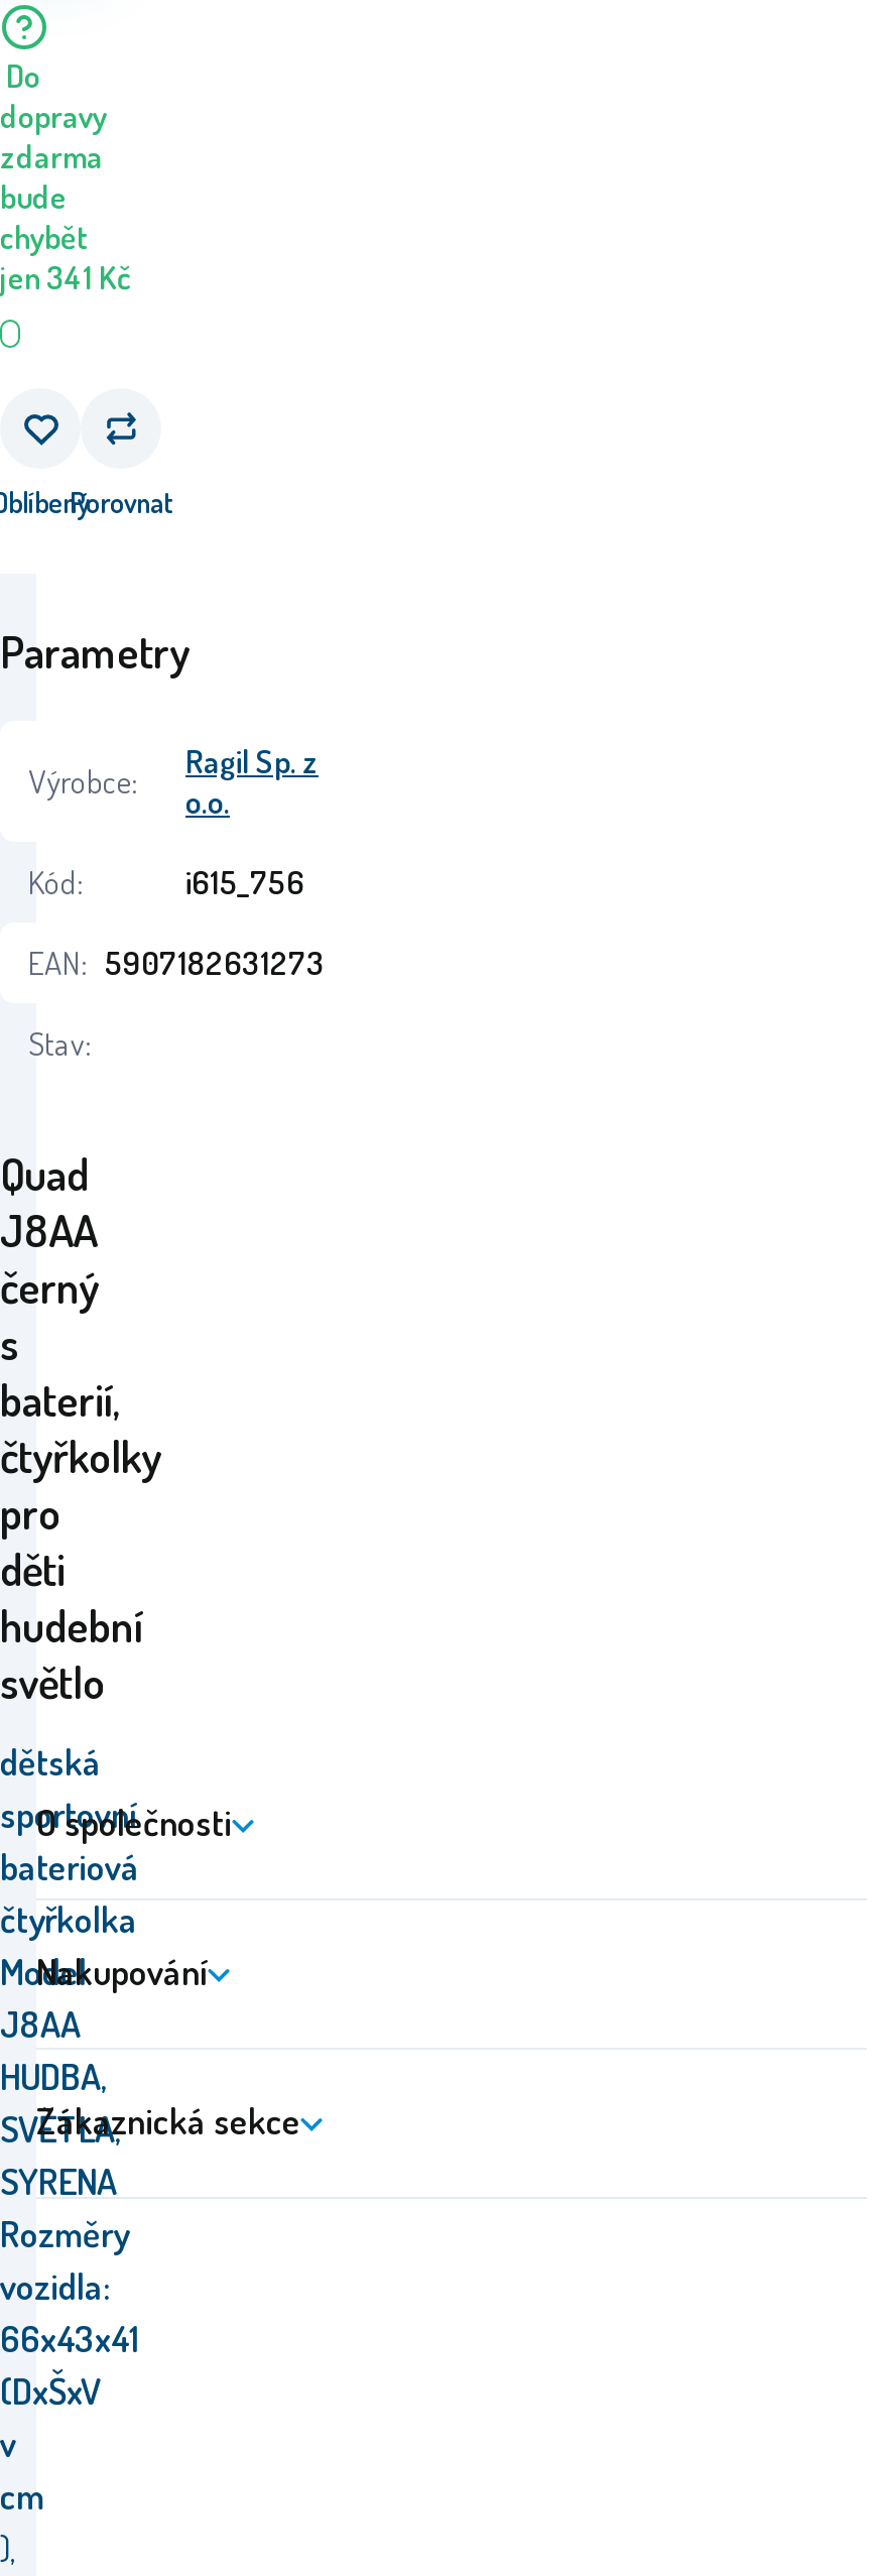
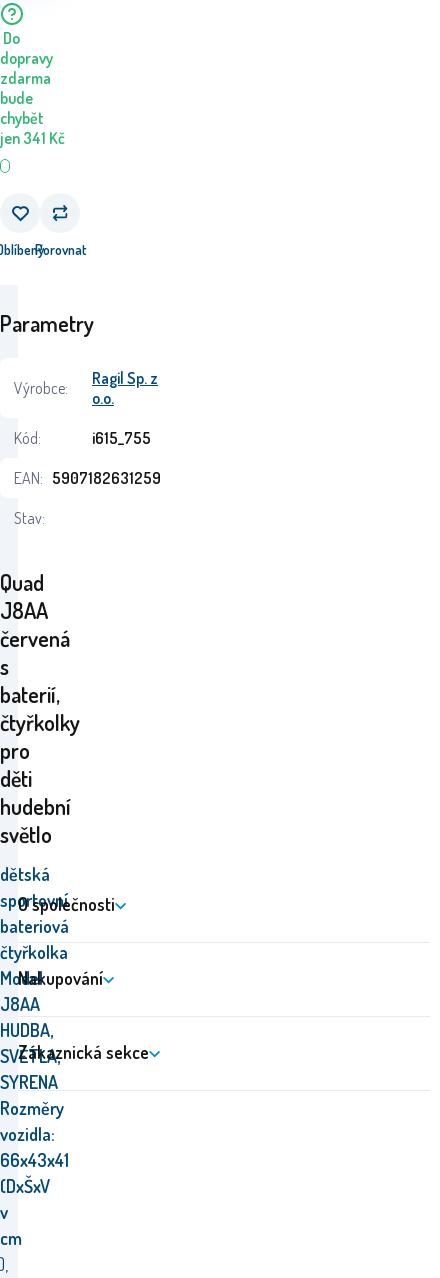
- i615_756
+ i615_755

- EAN: 5907182631273
+ EAN: 5907182631259

- černý
+ červená
